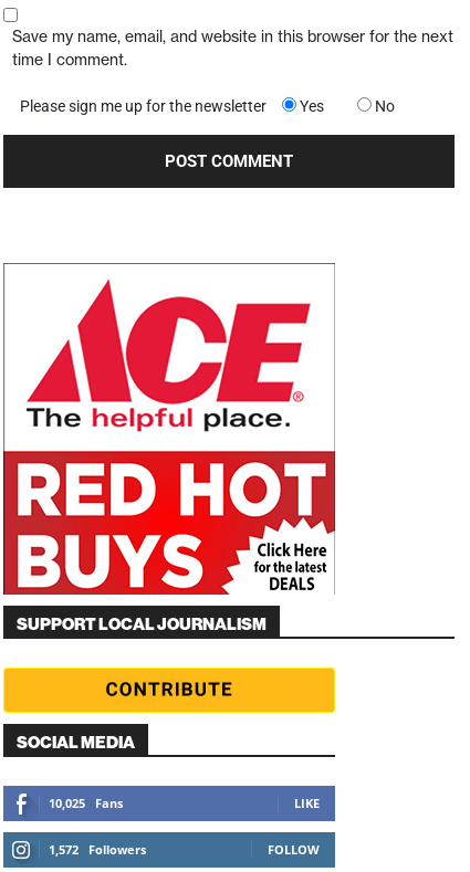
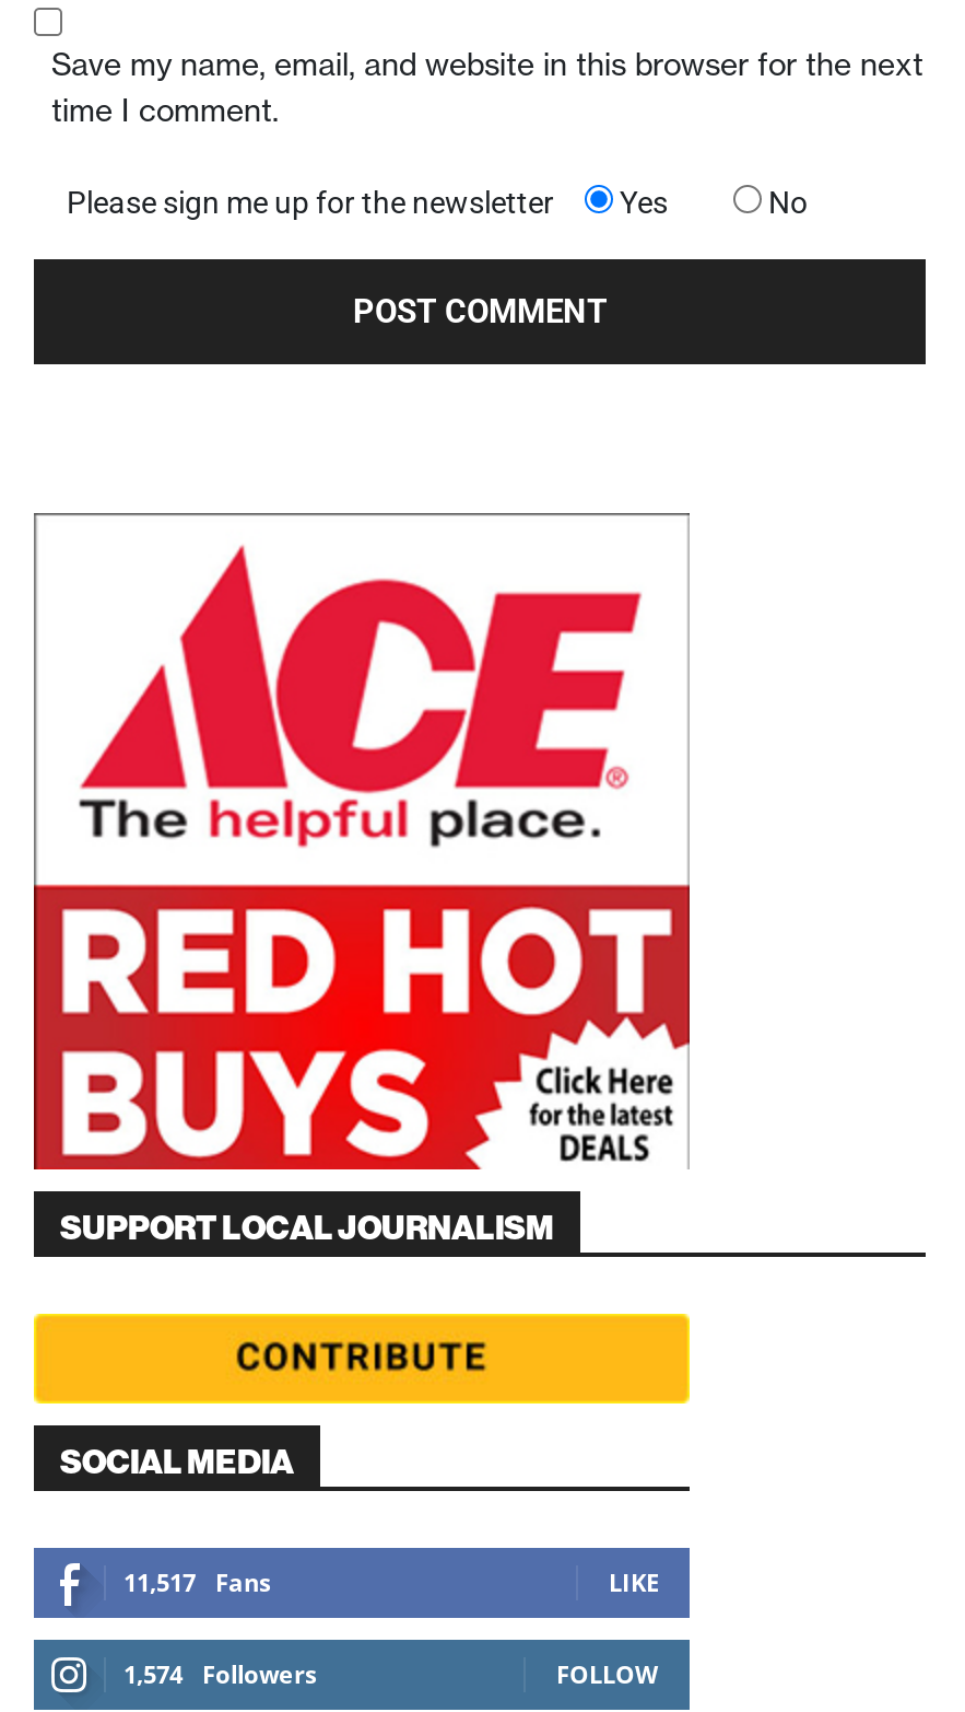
- 10,025 Fans
+ 11,517 Fans

- 1,572 Followers
+ 1,574 Followers
